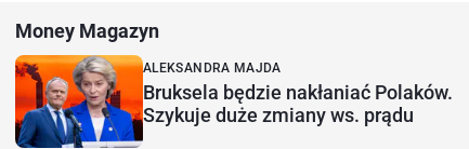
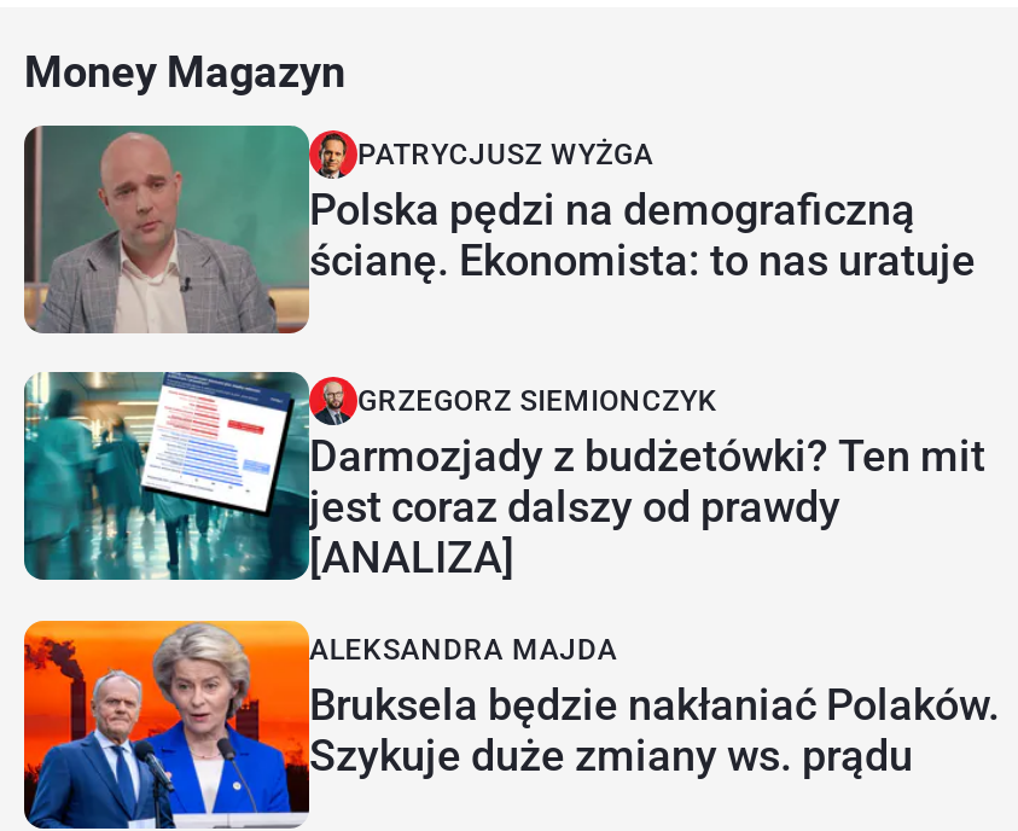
+ [image]
+ PATRYCJUSZ WYŻGA
+ Polska pędzi na demograficzną
+ ścianę. Ekonomista: to nas uratuje
+ GRZEGORZ SIEMIONCZYK
+ Darmozjady z budżetówki? Ten mit
+ jest coraz dalszy od prawdy
+ [ANALIZA]

+ [image]
